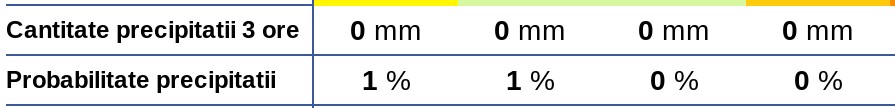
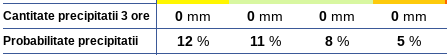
- 1%
+ 12%

- 1%
+ 11%

- 0%
+ 8%

- 0%
+ 5%
